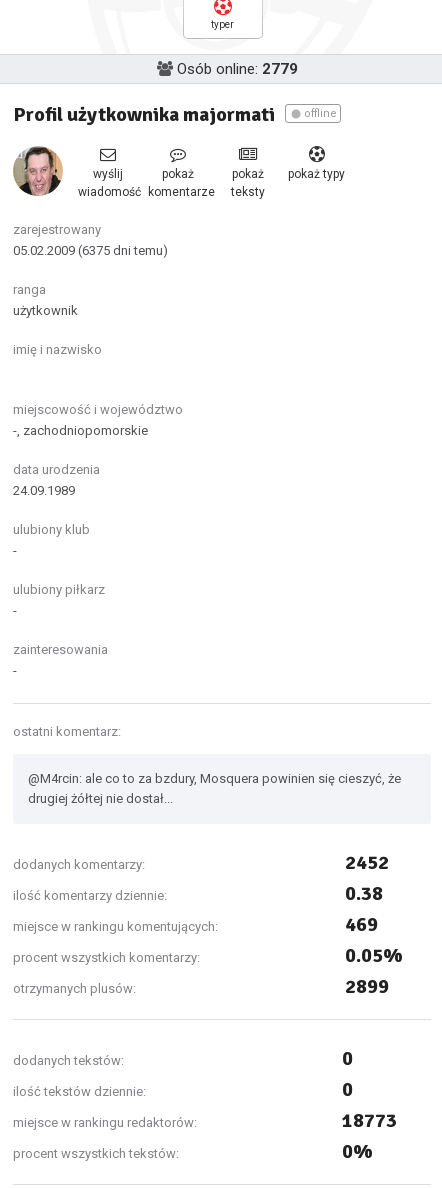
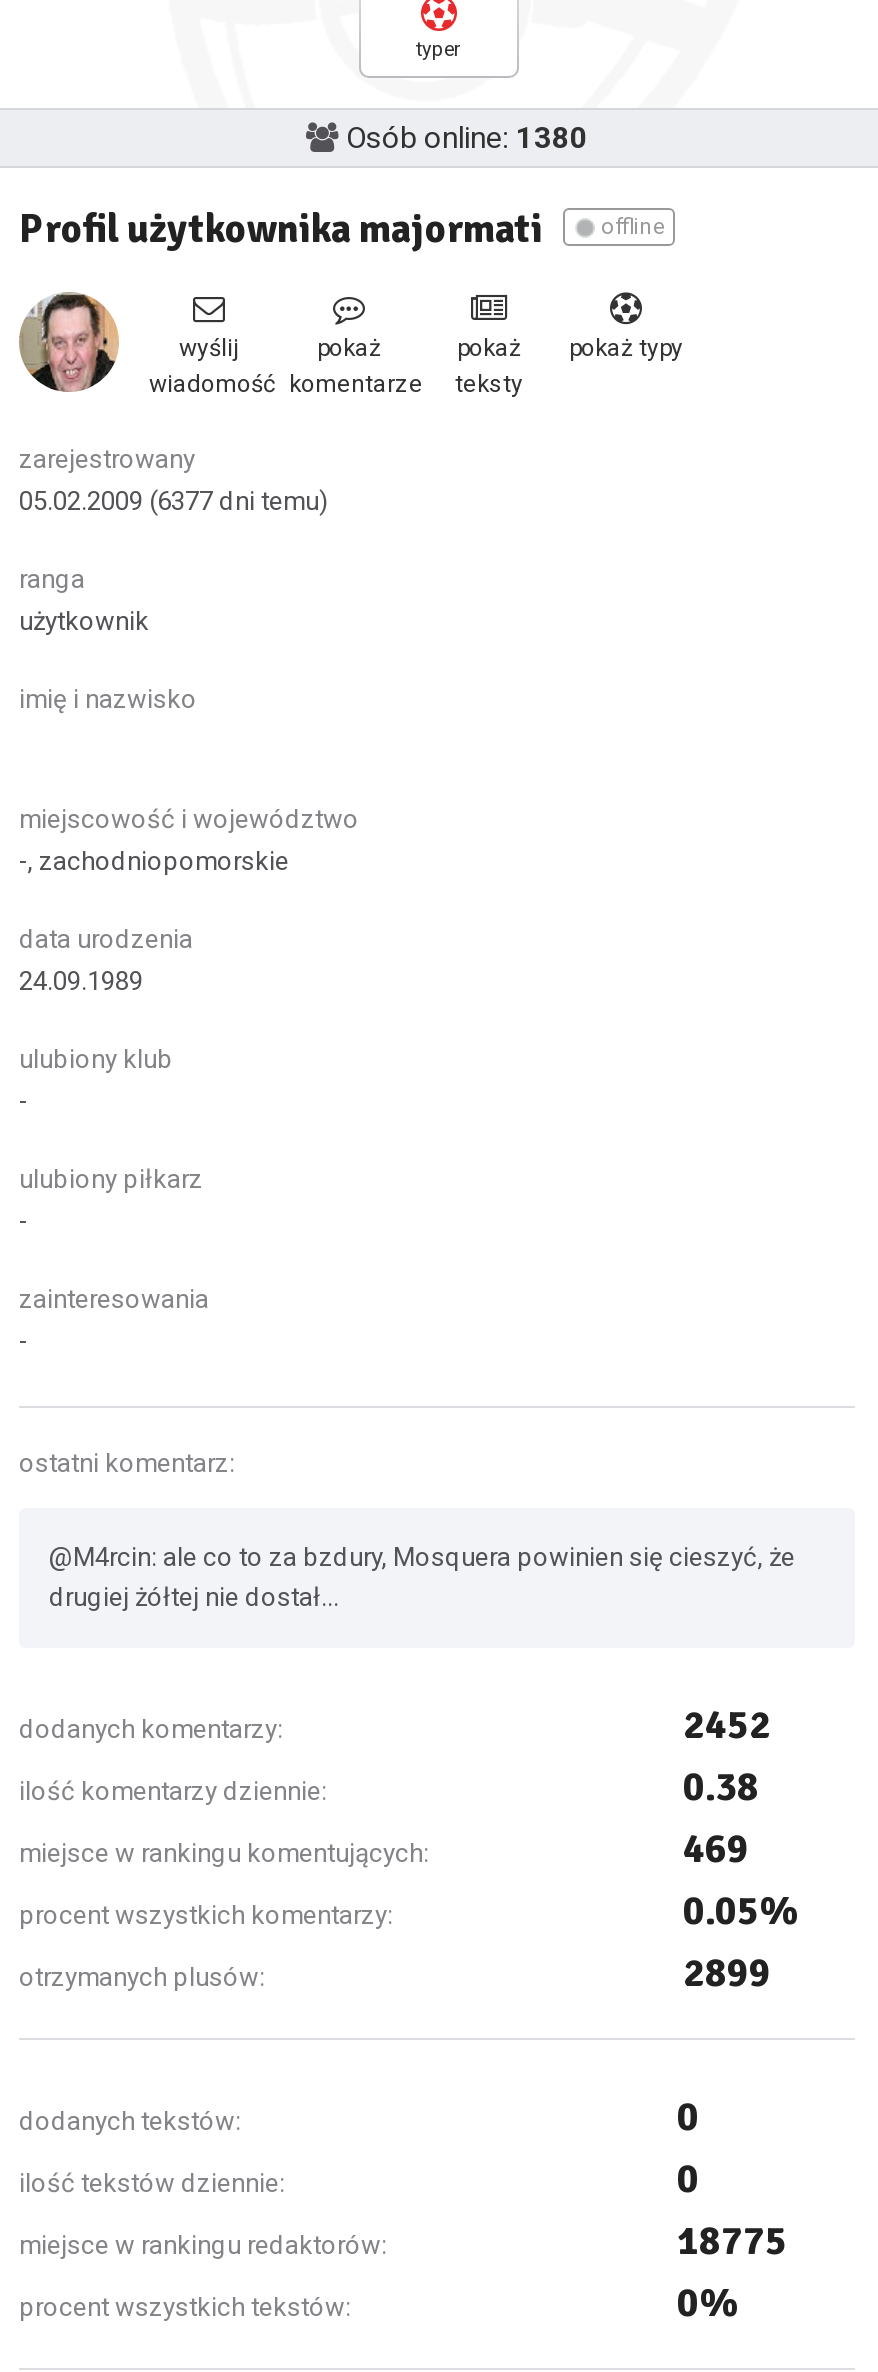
- Osób online: 2779
+ Osób online: 1380

- 05.02.2009 (6375 dni temu)
+ 05.02.2009 (6377 dni temu)

- 18773
+ 18775
